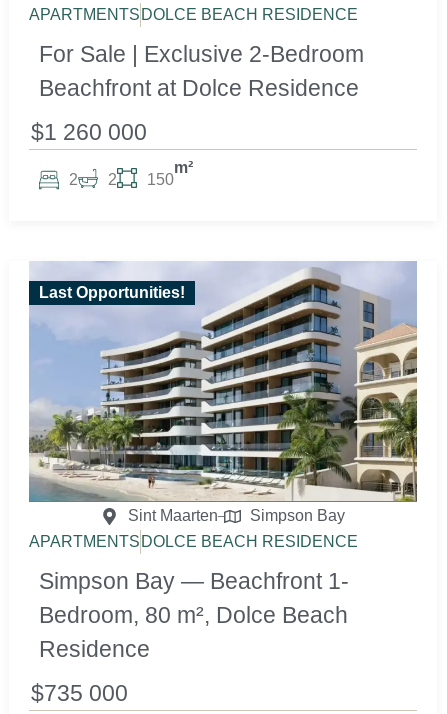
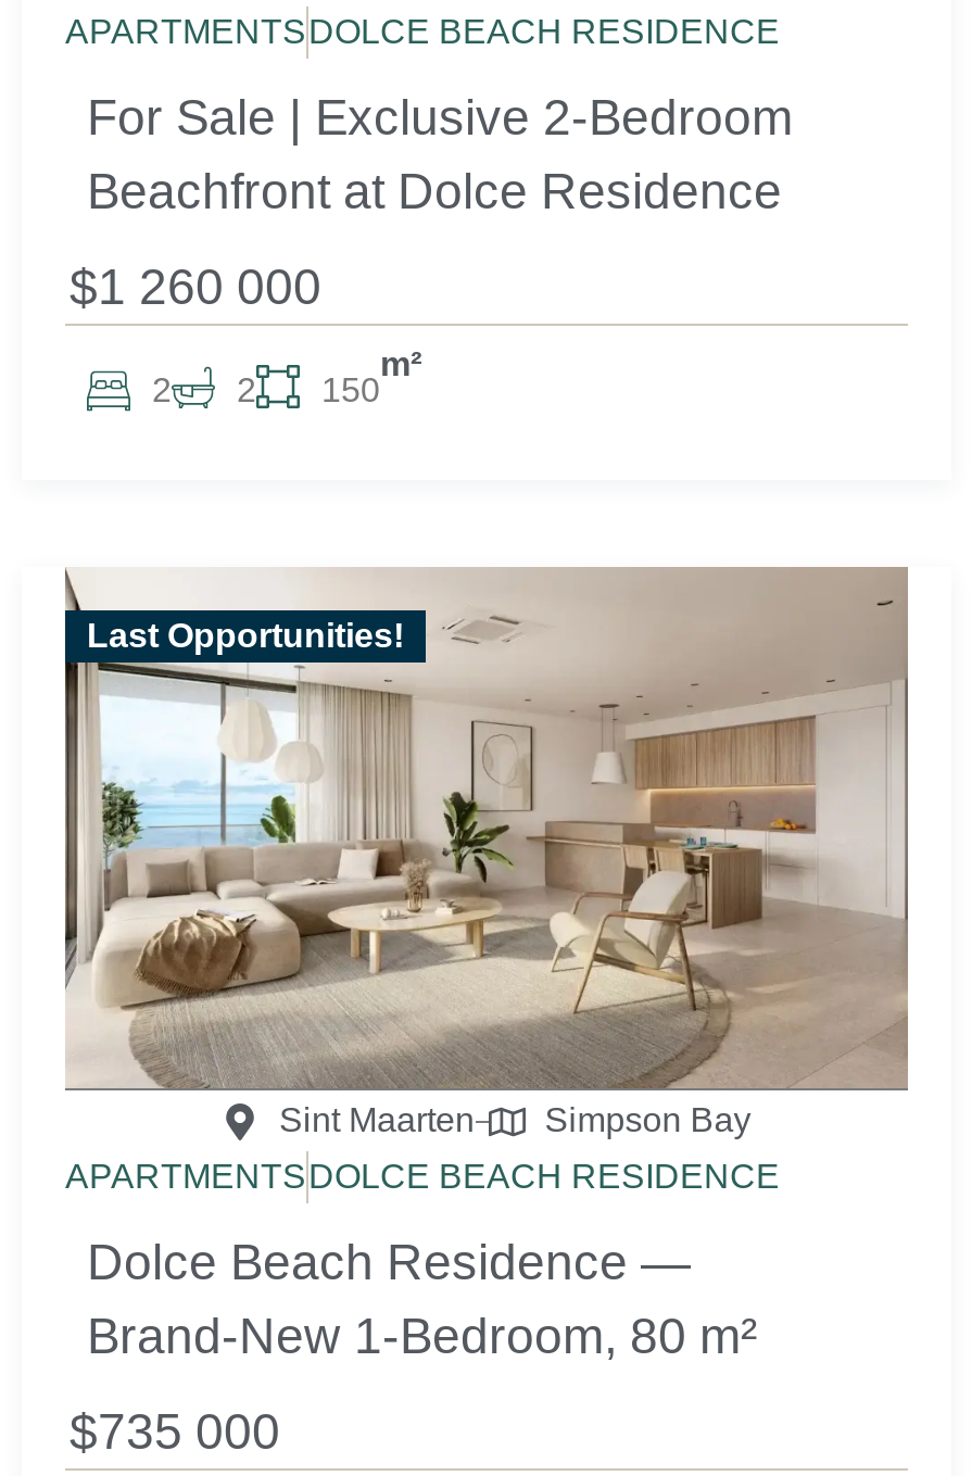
- [image]
+ [image]

- Simpson Bay — Beachfront 1-
- Bedroom, 80 m², Dolce Beach
- Residence
+ Dolce Beach Residence —
+ Brand-New 1-Bedroom, 80 m²
